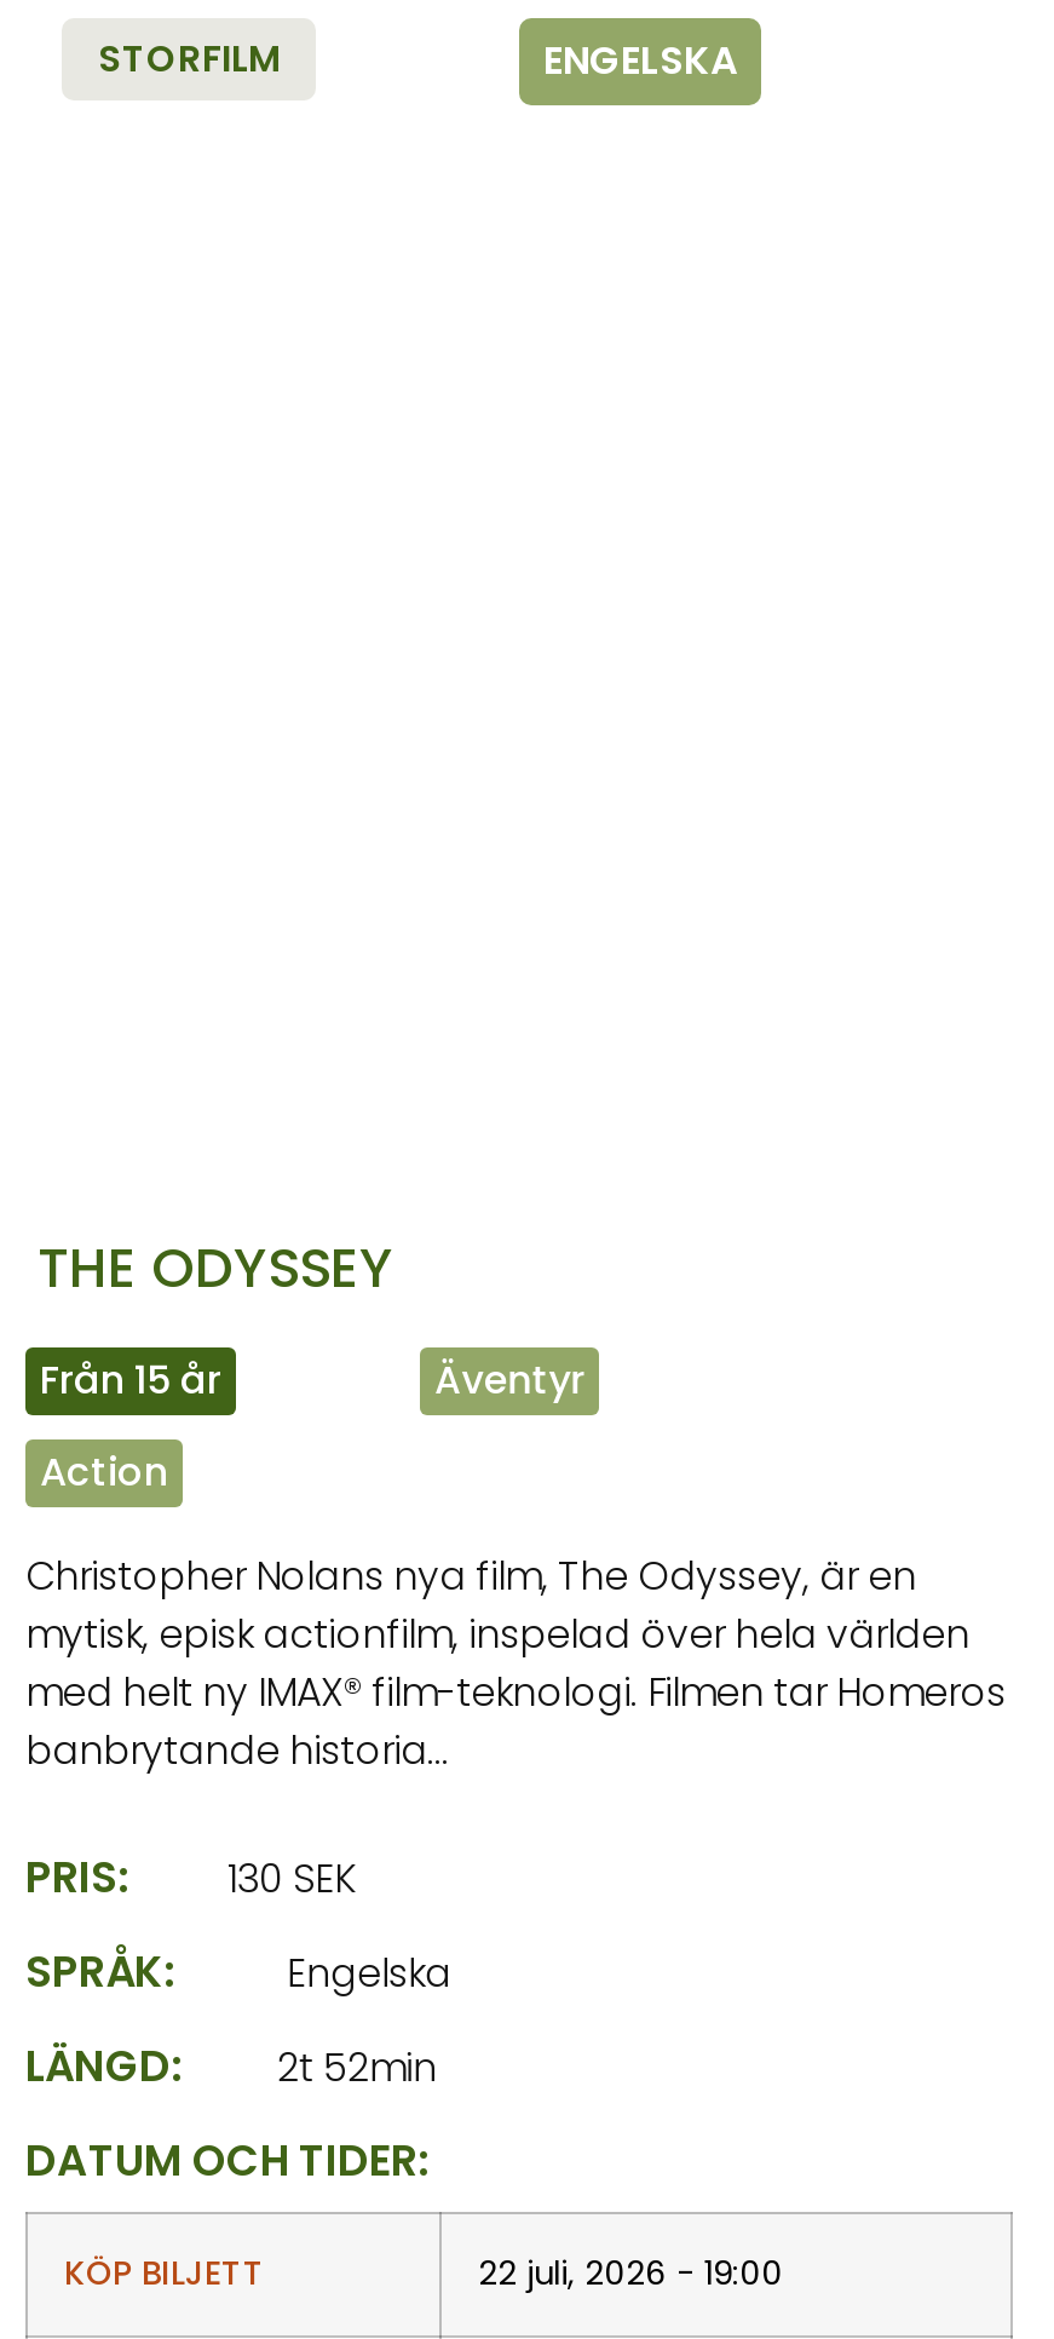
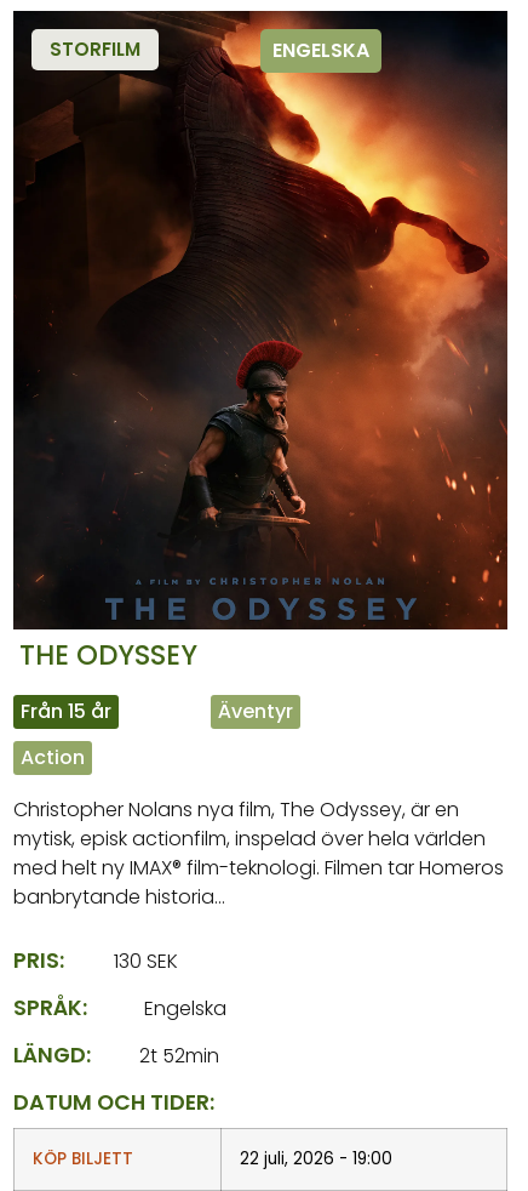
+ [image]
